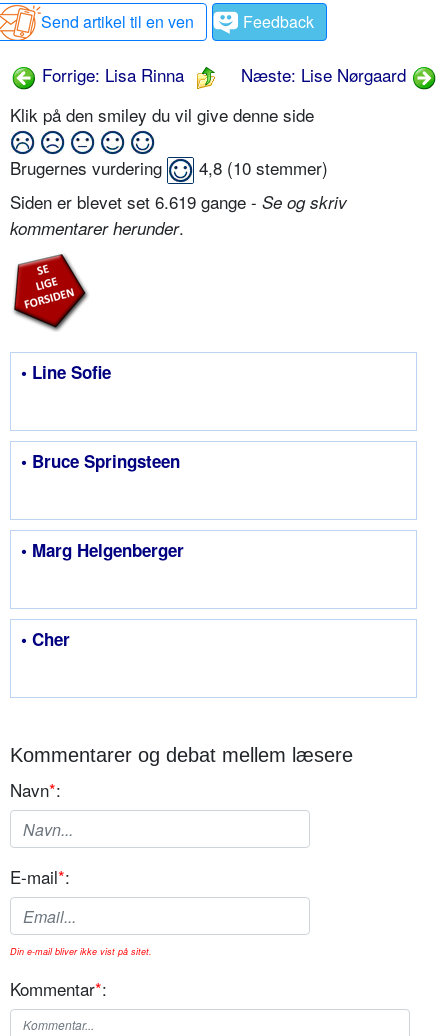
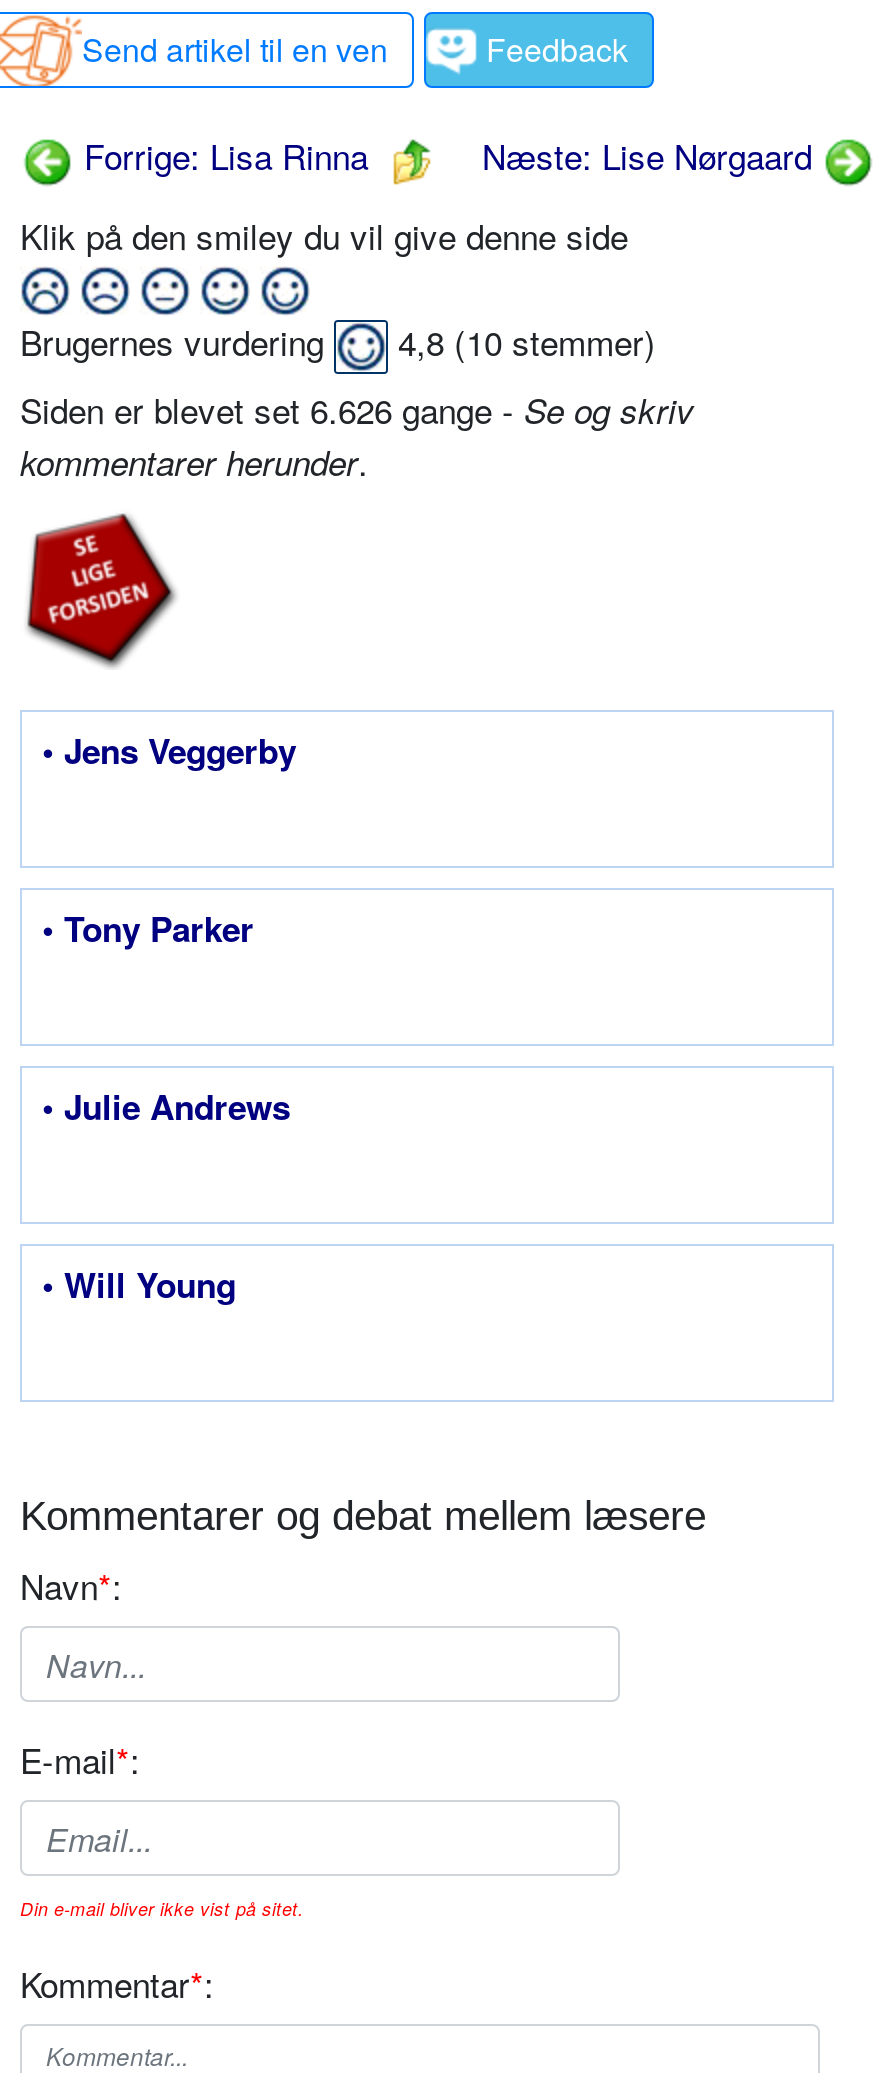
- Siden er blevet set 6.619 gange - Se og skriv
+ Siden er blevet set 6.626 gange - Se og skriv

- • Line Sofie
+ • Jens Veggerby

- • Bruce Springsteen
+ • Tony Parker

- • Marg Helgenberger
+ • Julie Andrews

- • Cher
+ • Will Young
